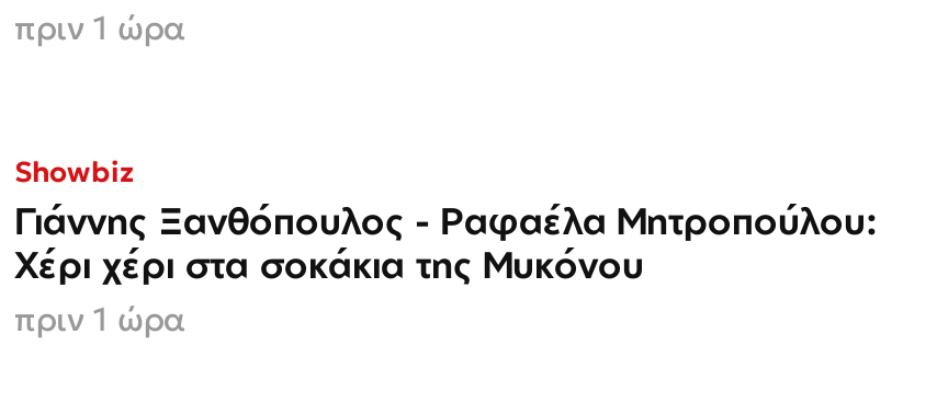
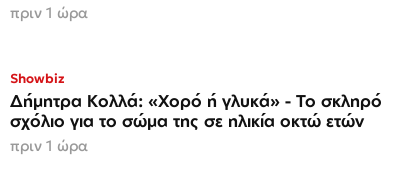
- Γιάννης Ξανθόπουλος - Ραφαέλα Μητροπούλου:
- Χέρι χέρι στα σοκάκια της Μυκόνου
+ Δήμητρα Κολλά: «Χορό ή γλυκά» - Το σκληρό
+ σχόλιο για το σώμα της σε ηλικία οκτώ ετών
